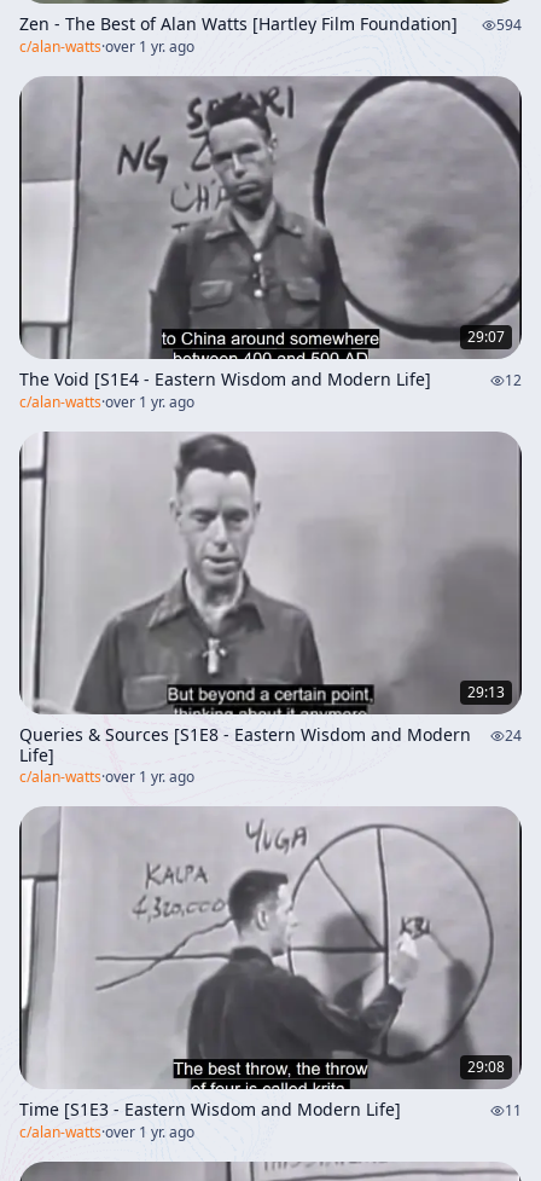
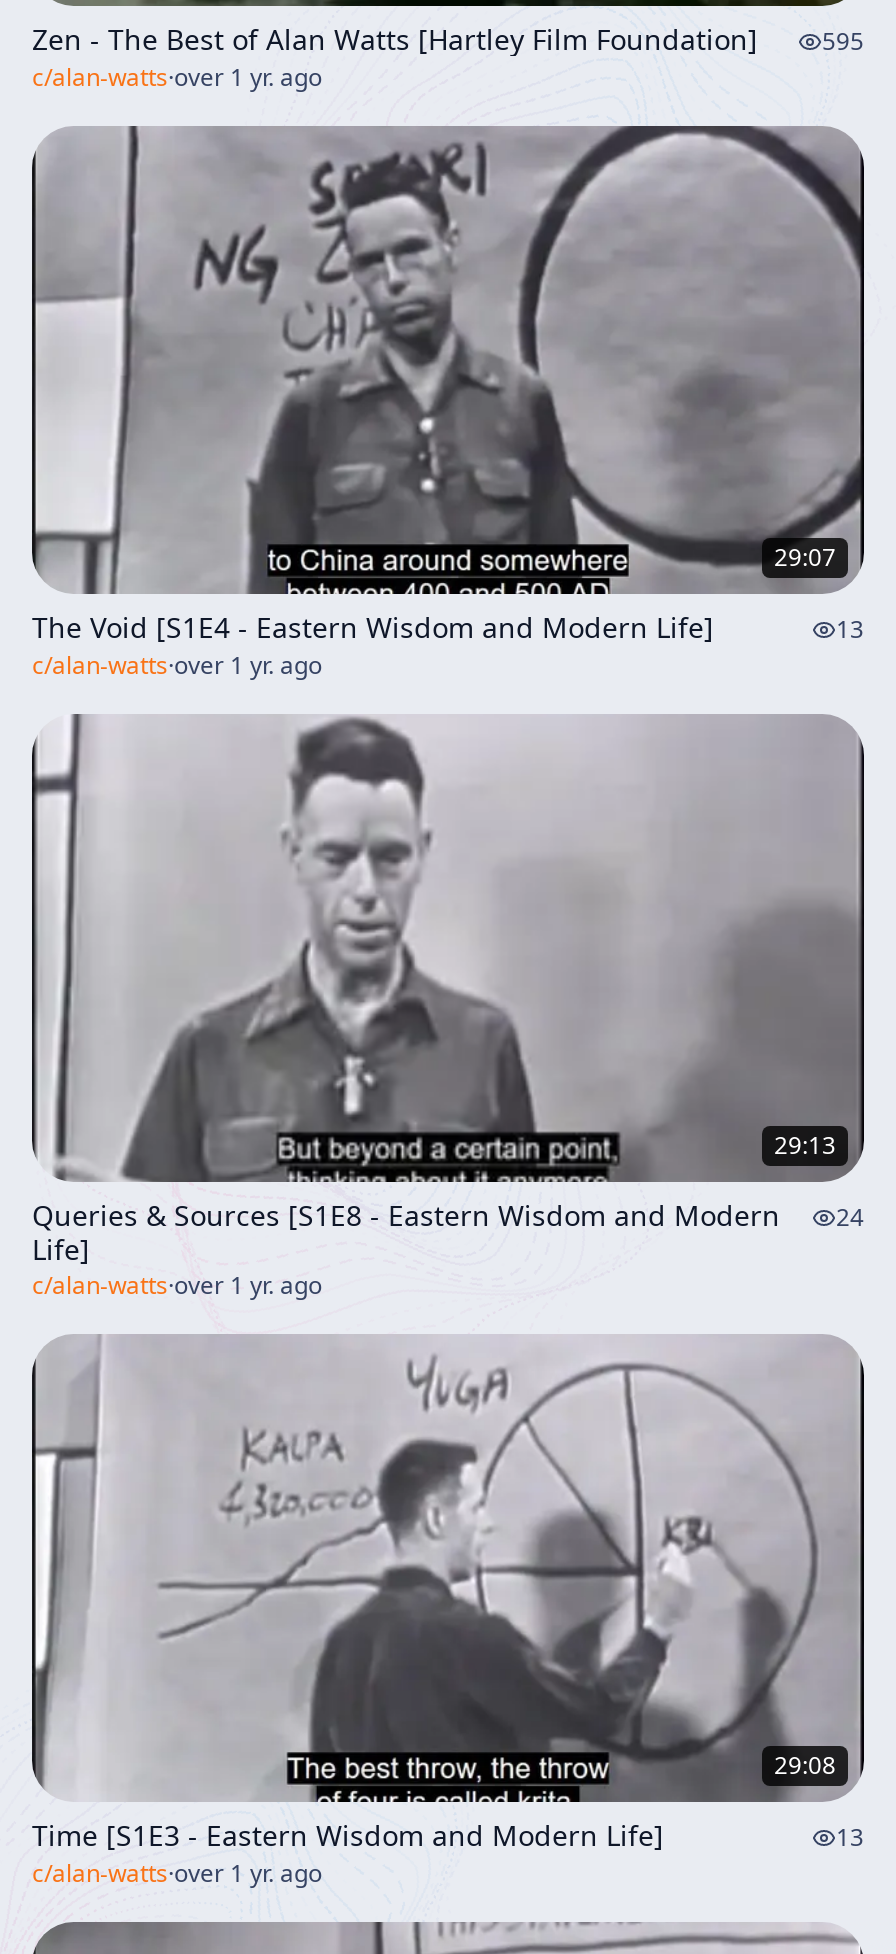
- Zen - The Best of Alan Watts [Hartley Film Foundation] 594
+ Zen - The Best of Alan Watts [Hartley Film Foundation] 595

- 12
+ 13

- 11
+ 13
